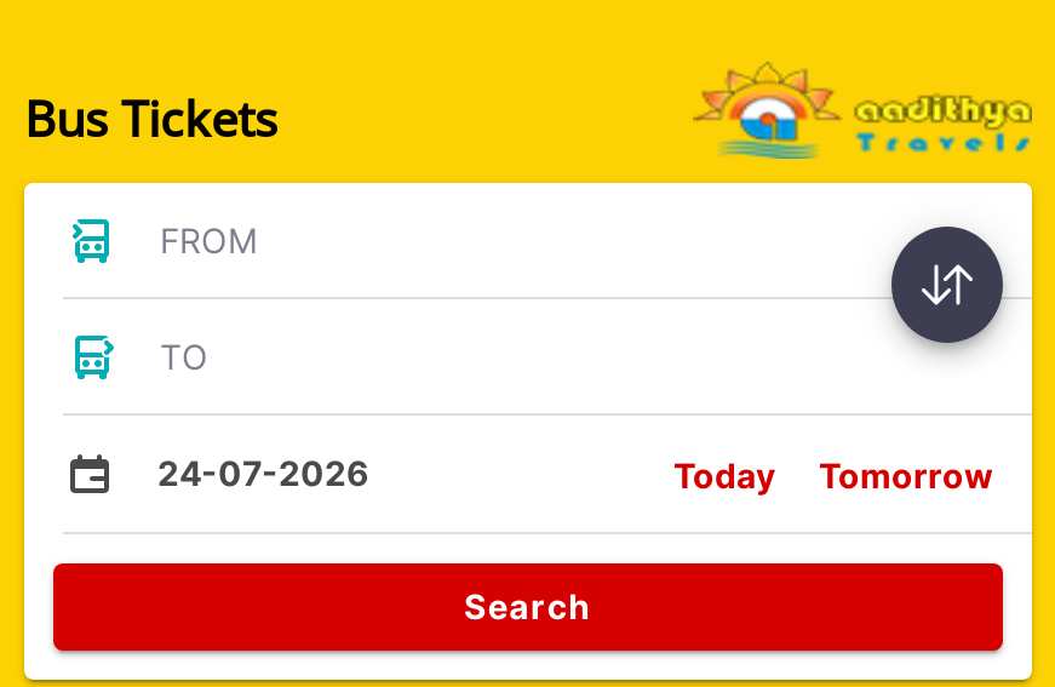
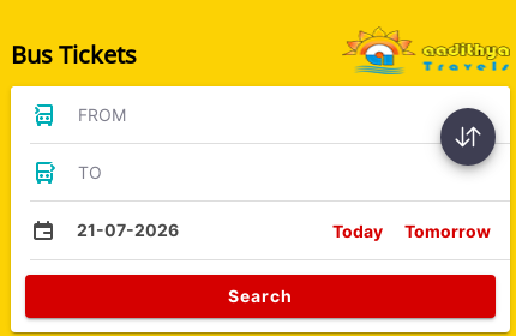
- 24-07-2026
+ 21-07-2026
